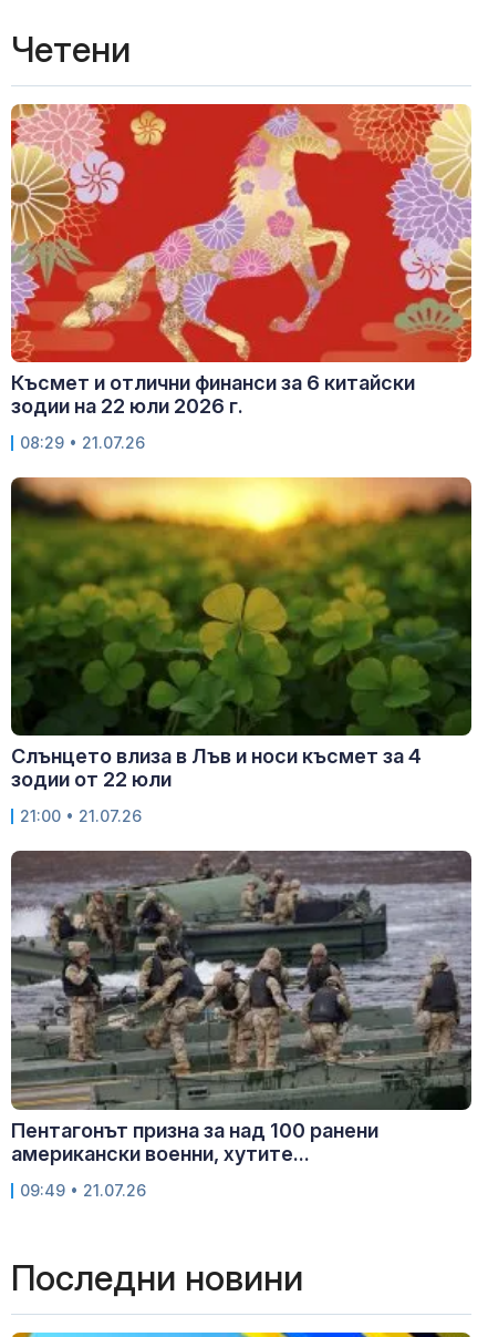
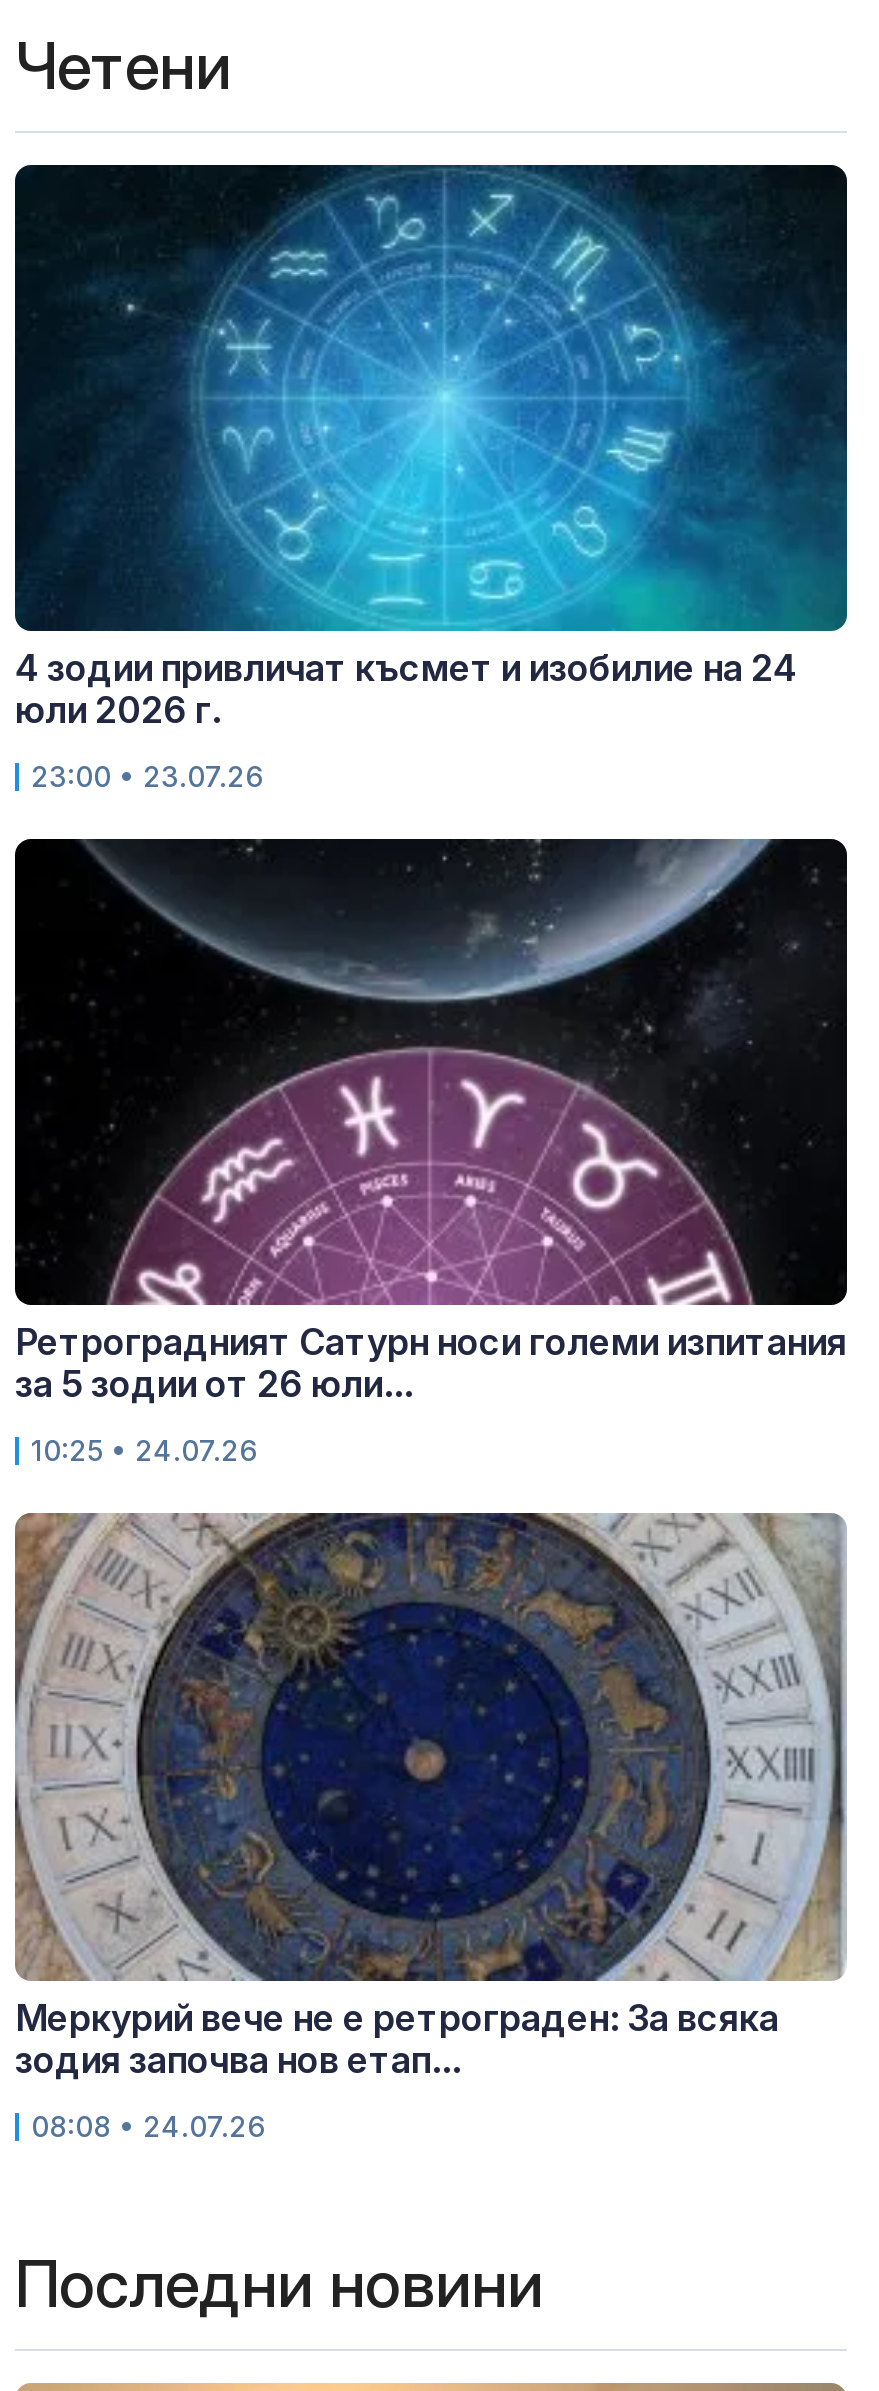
- [image]
- Късмет и отлични финанси за 6 китайски
- зодии на 22 юли 2026 г.
+ [image]
+ 4 зодии привличат късмет и изобилие на 24
+ юли 2026 г.

- 08:29 • 21.07.26
+ 23:00 • 23.07.26

- [image]
- Слънцето влиза в Лъв и носи късмет за 4
- зодии от 22 юли
+ [image]
+ Ретроградният Сатурн носи големи изпитания
+ за 5 зодии от 26 юли...

- 21:00 • 21.07.26
+ 10:25 • 24.07.26

- [image]
- Пентагонът призна за над 100 ранени
- американски военни, хутите...
+ [image]
+ Меркурий вече не е ретрограден: За всяка
+ зодия започва нов етап...

- 09:49 • 21.07.26
+ 08:08 • 24.07.26
